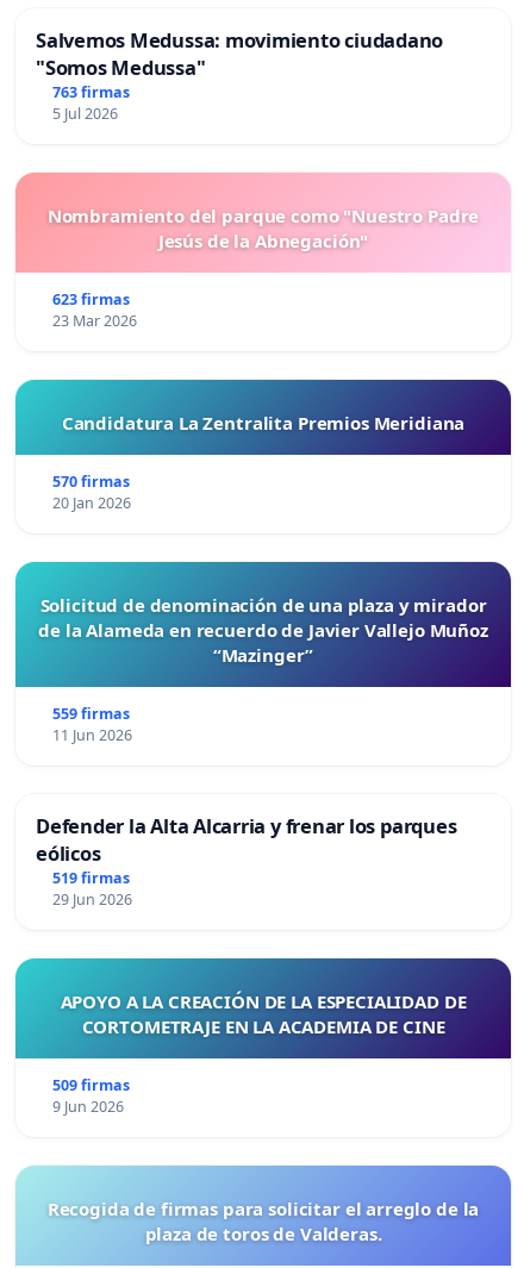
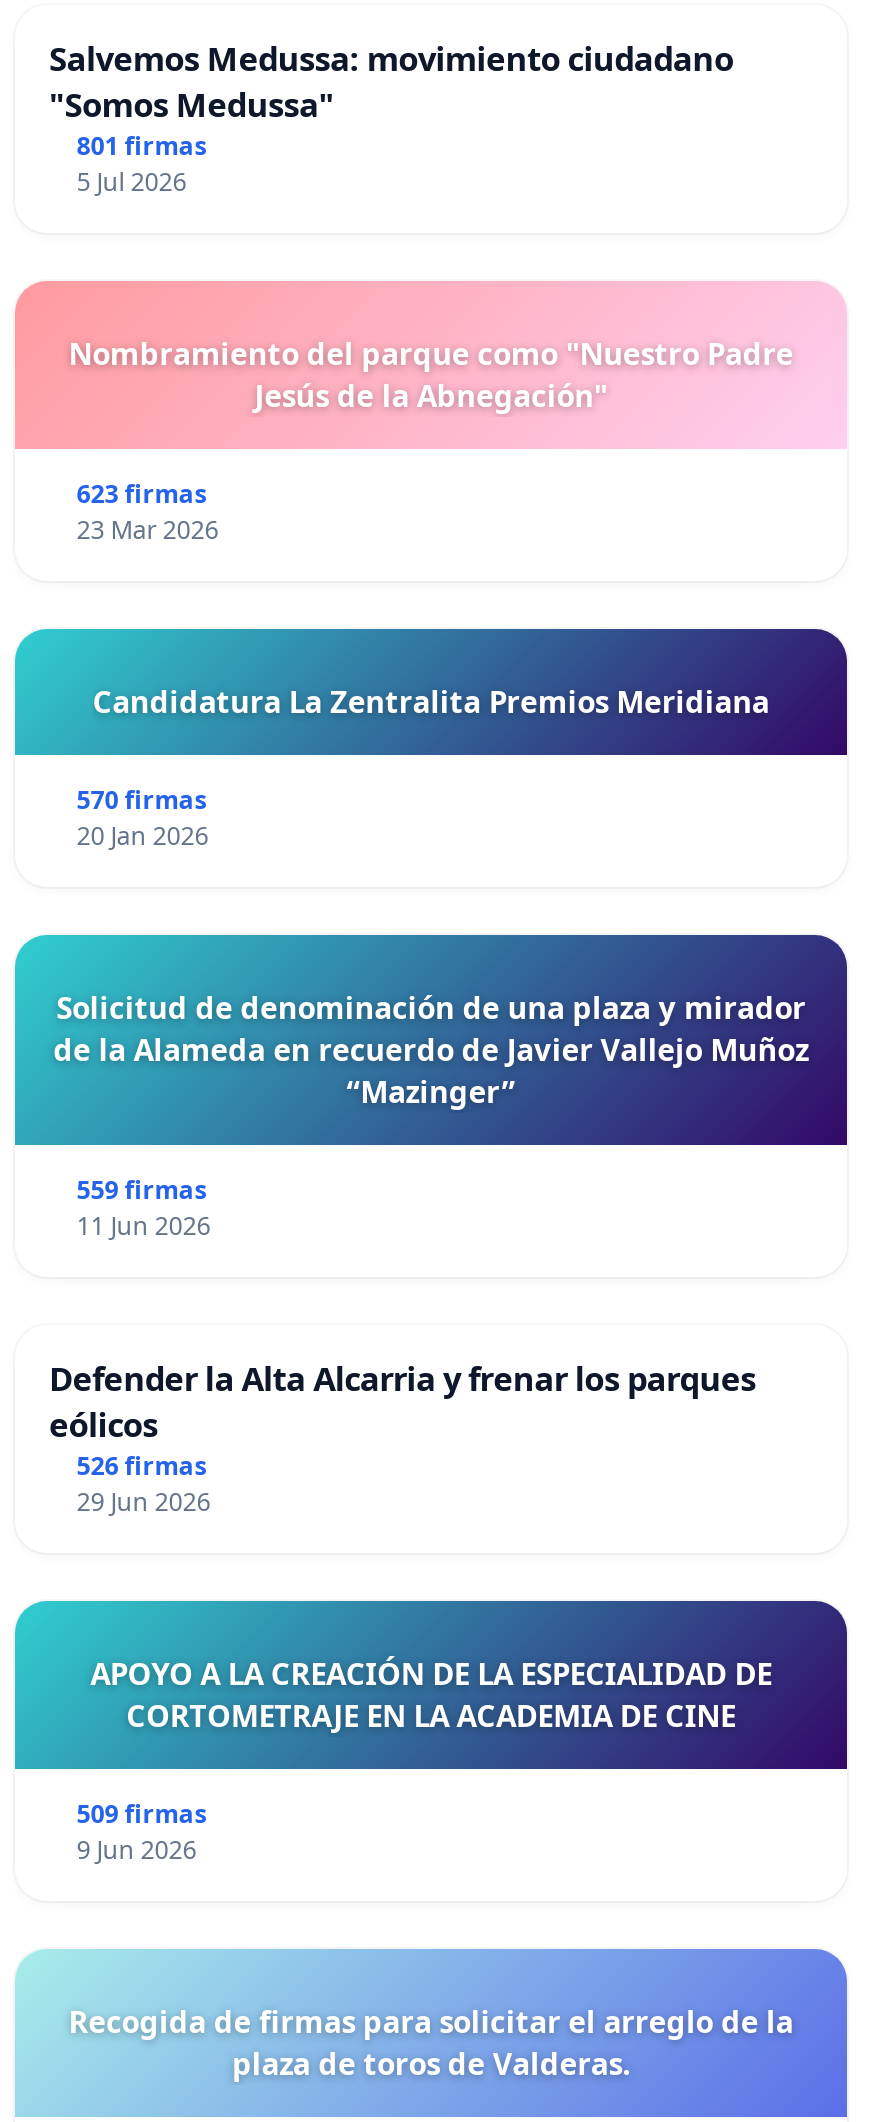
- 763 firmas
+ 801 firmas

- 519 firmas
+ 526 firmas
